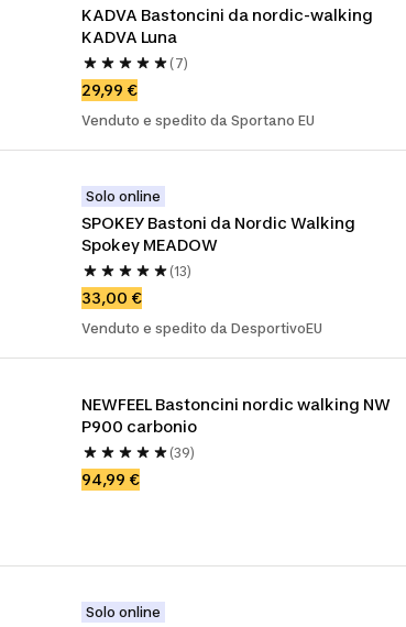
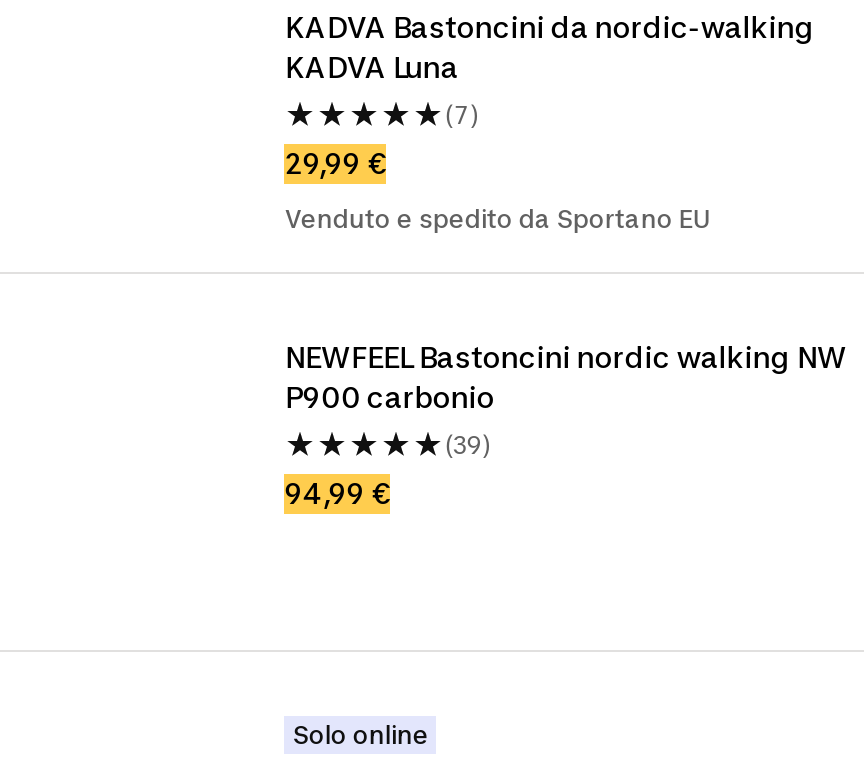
- Solo online
- SPOKEY Bastoni da Nordic Walking
- Spokey MEADOW
- (13)
- 33,00 €
- Venduto e spedito da DesportivoEU
